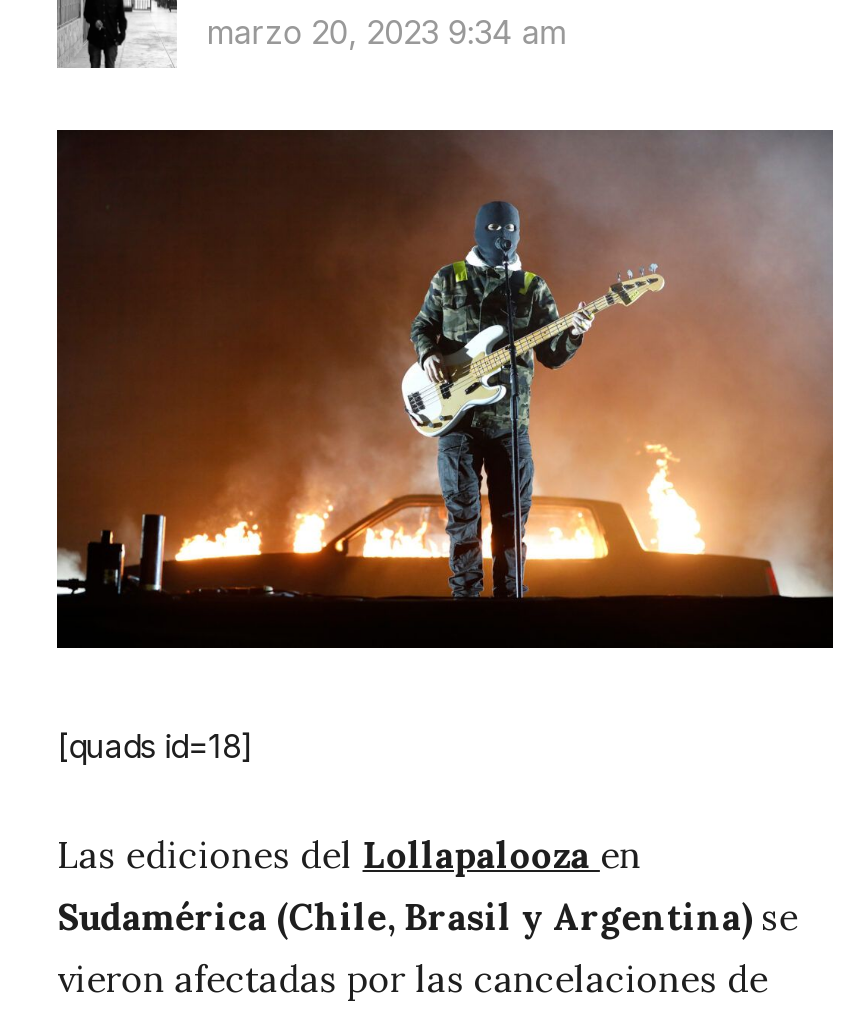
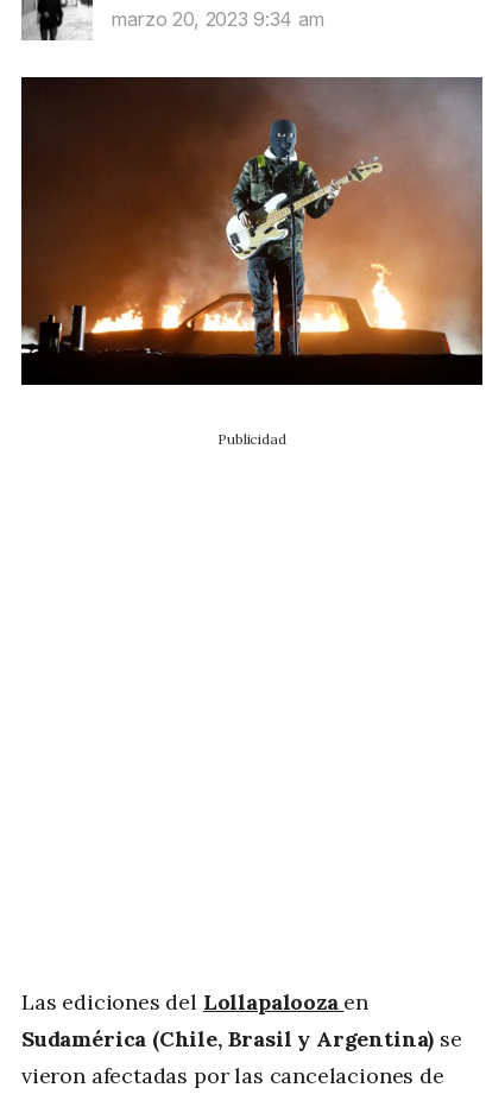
- [quads id=18]
+ Publicidad
